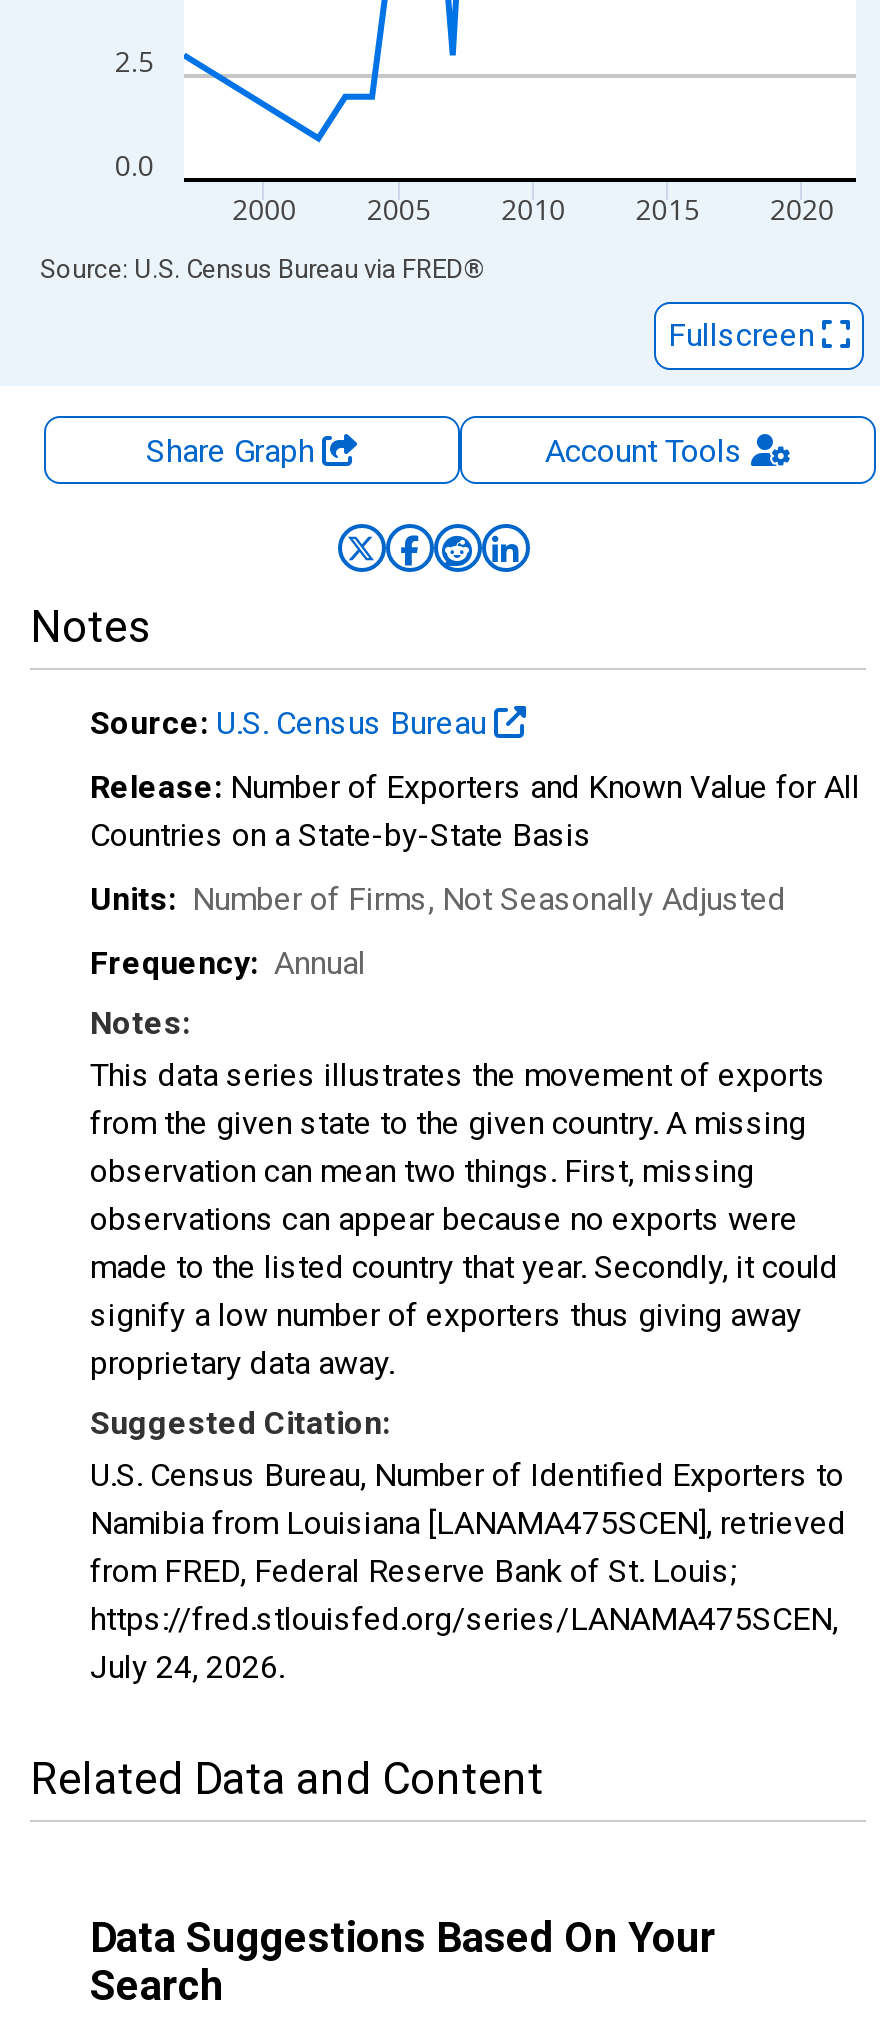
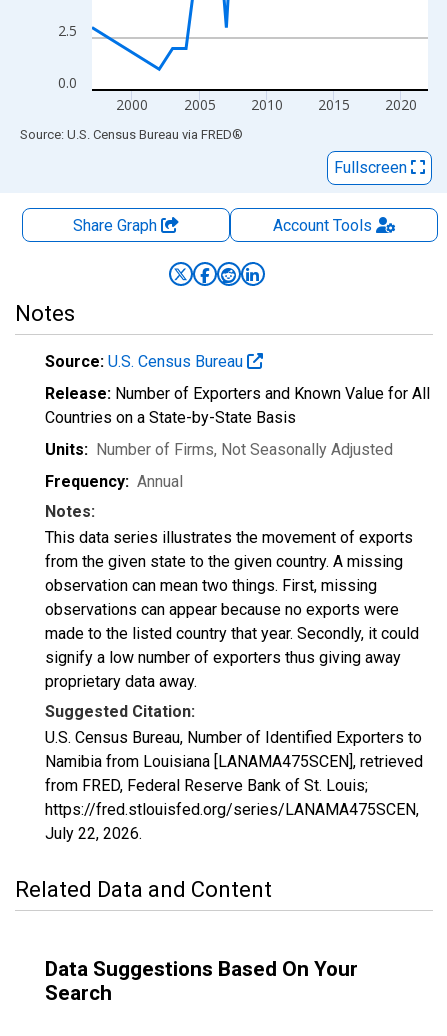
- July 24, 2026.
+ July 22, 2026.
